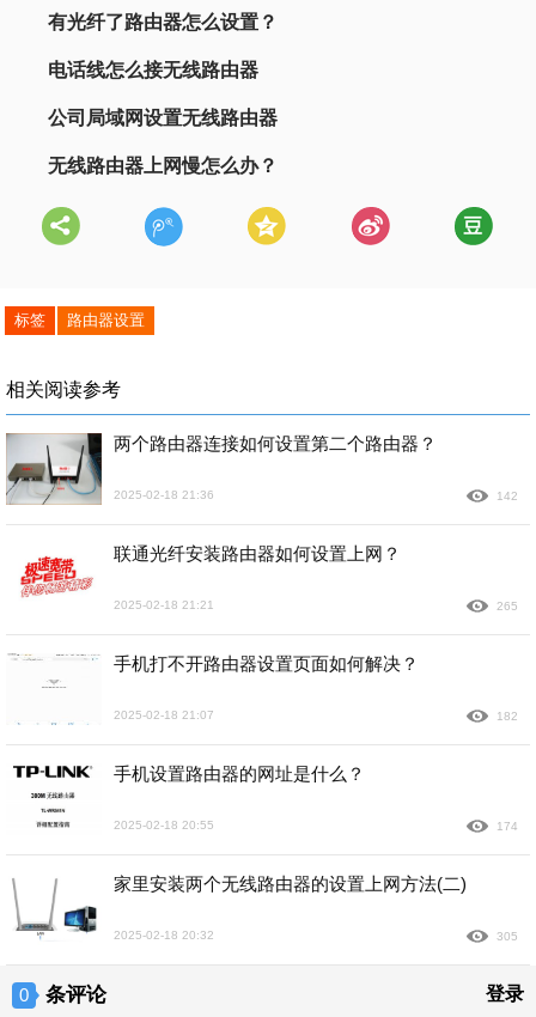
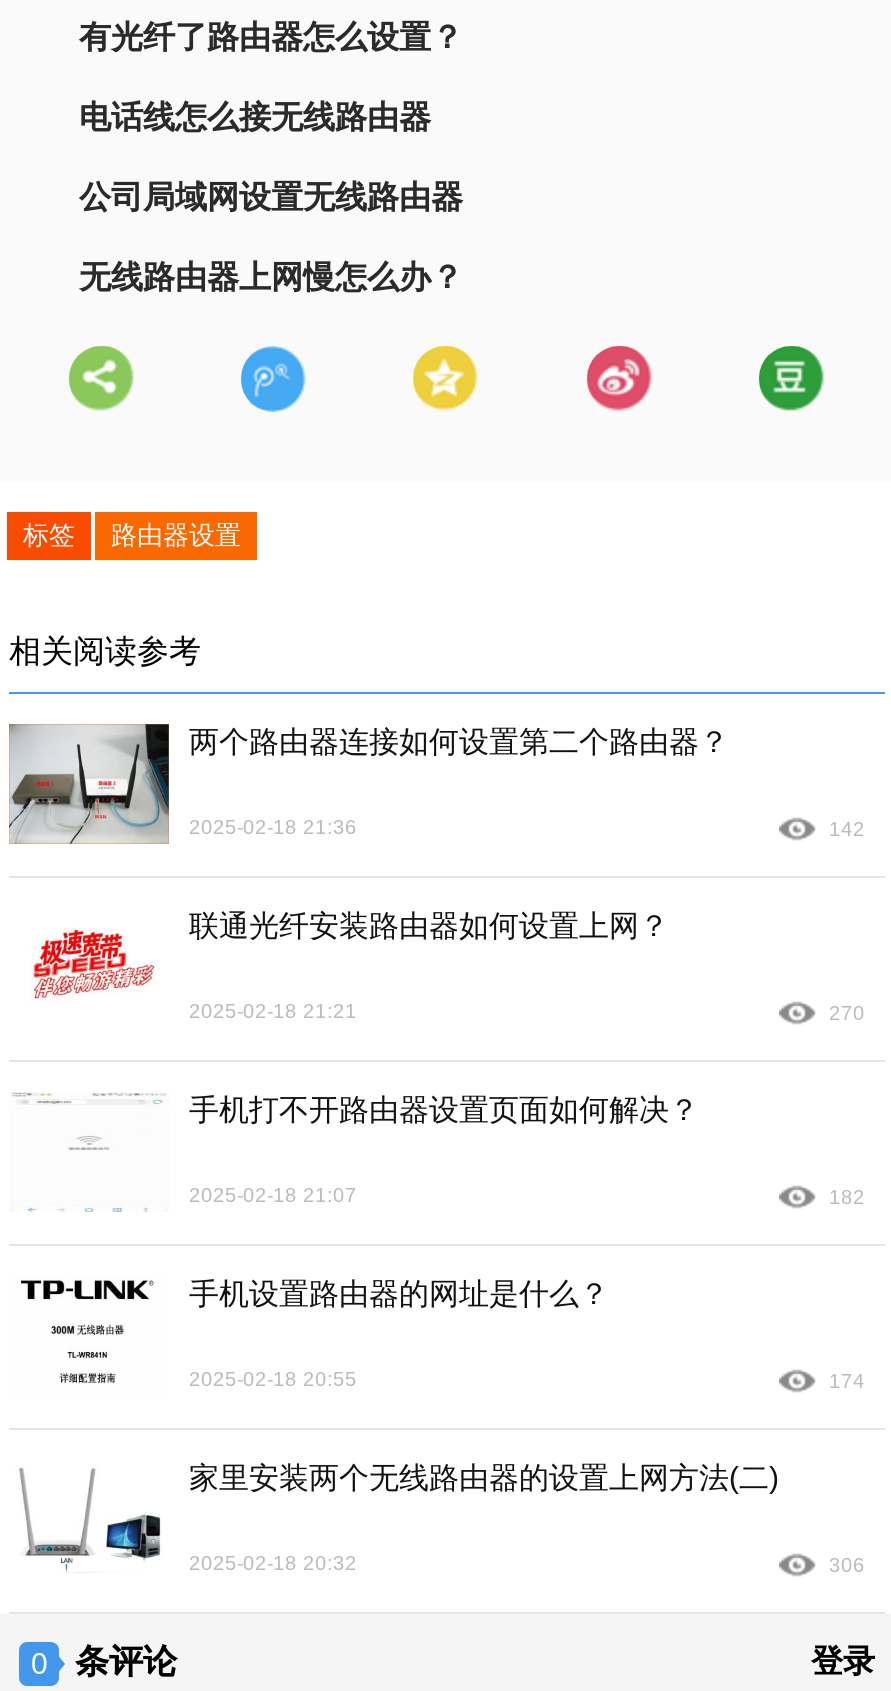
- 265
+ 270

- 305
+ 306
